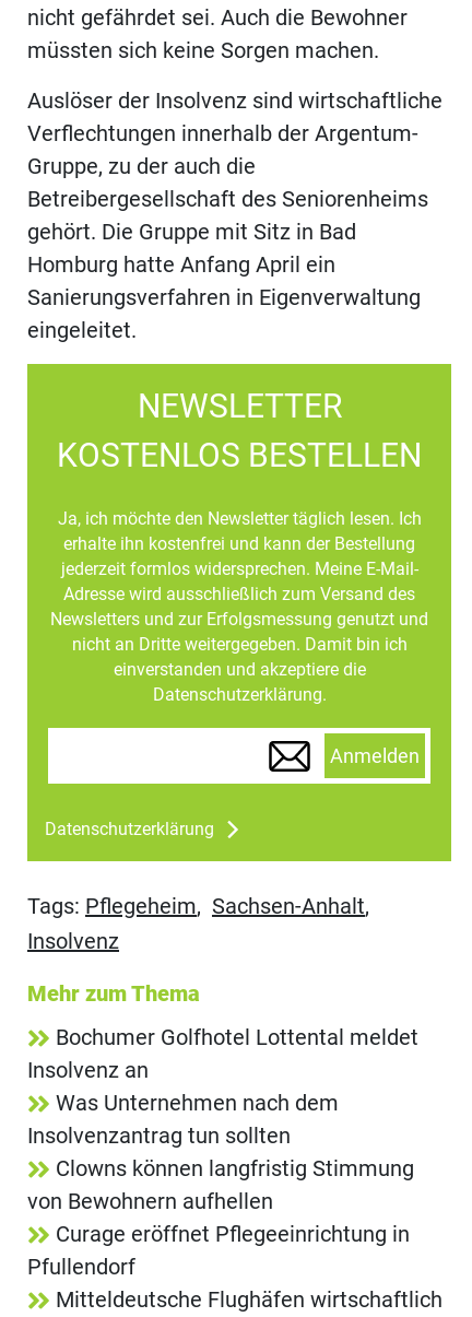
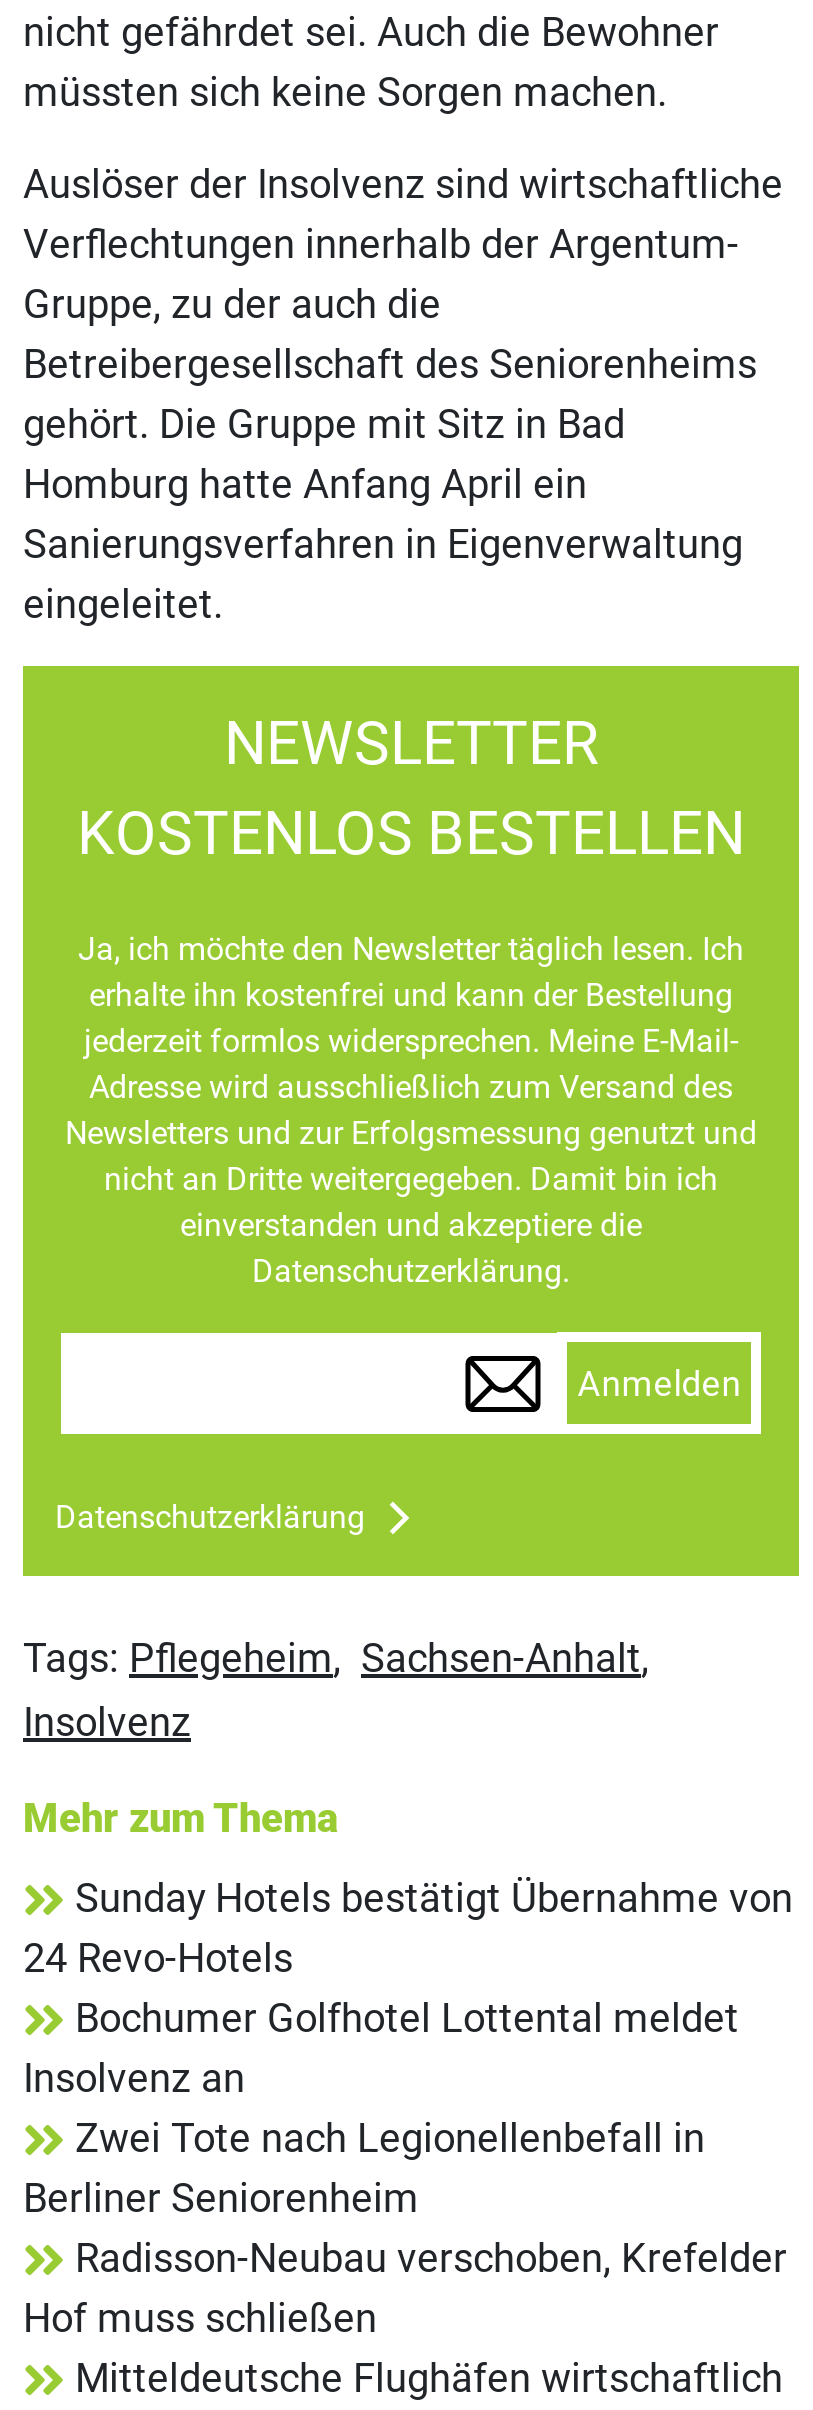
+ Sunday Hotels bestätigt Übernahme von
+ 24 Revo-Hotels

moved down: Bochumer Golfhotel Lottental meldet | Insolvenz an

- Was Unternehmen nach dem
- Insolvenzantrag tun sollten
- Clowns können langfristig Stimmung
- von Bewohnern aufhellen
- Curage eröffnet Pflegeeinrichtung in
- Pfullendorf
+ Zwei Tote nach Legionellenbefall in
+ Berliner Seniorenheim
+ Radisson-Neubau verschoben, Krefelder
+ Hof muss schließen
